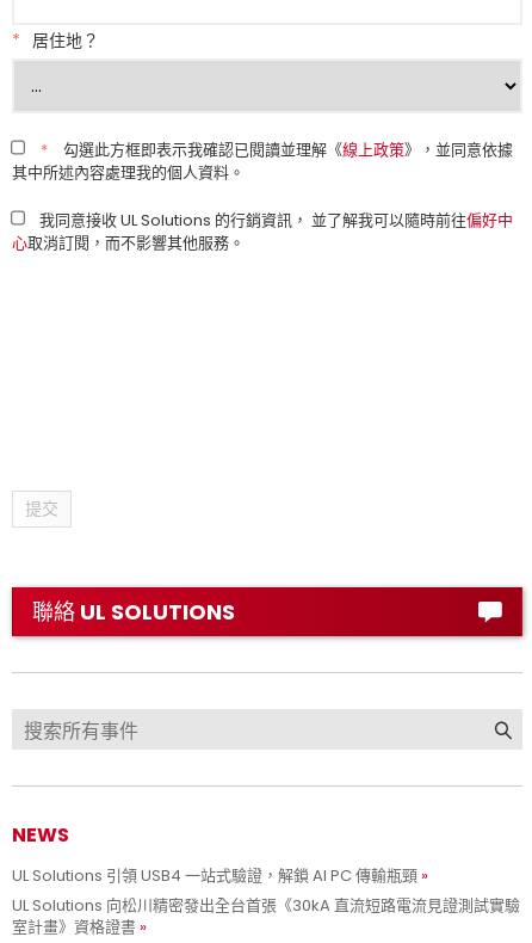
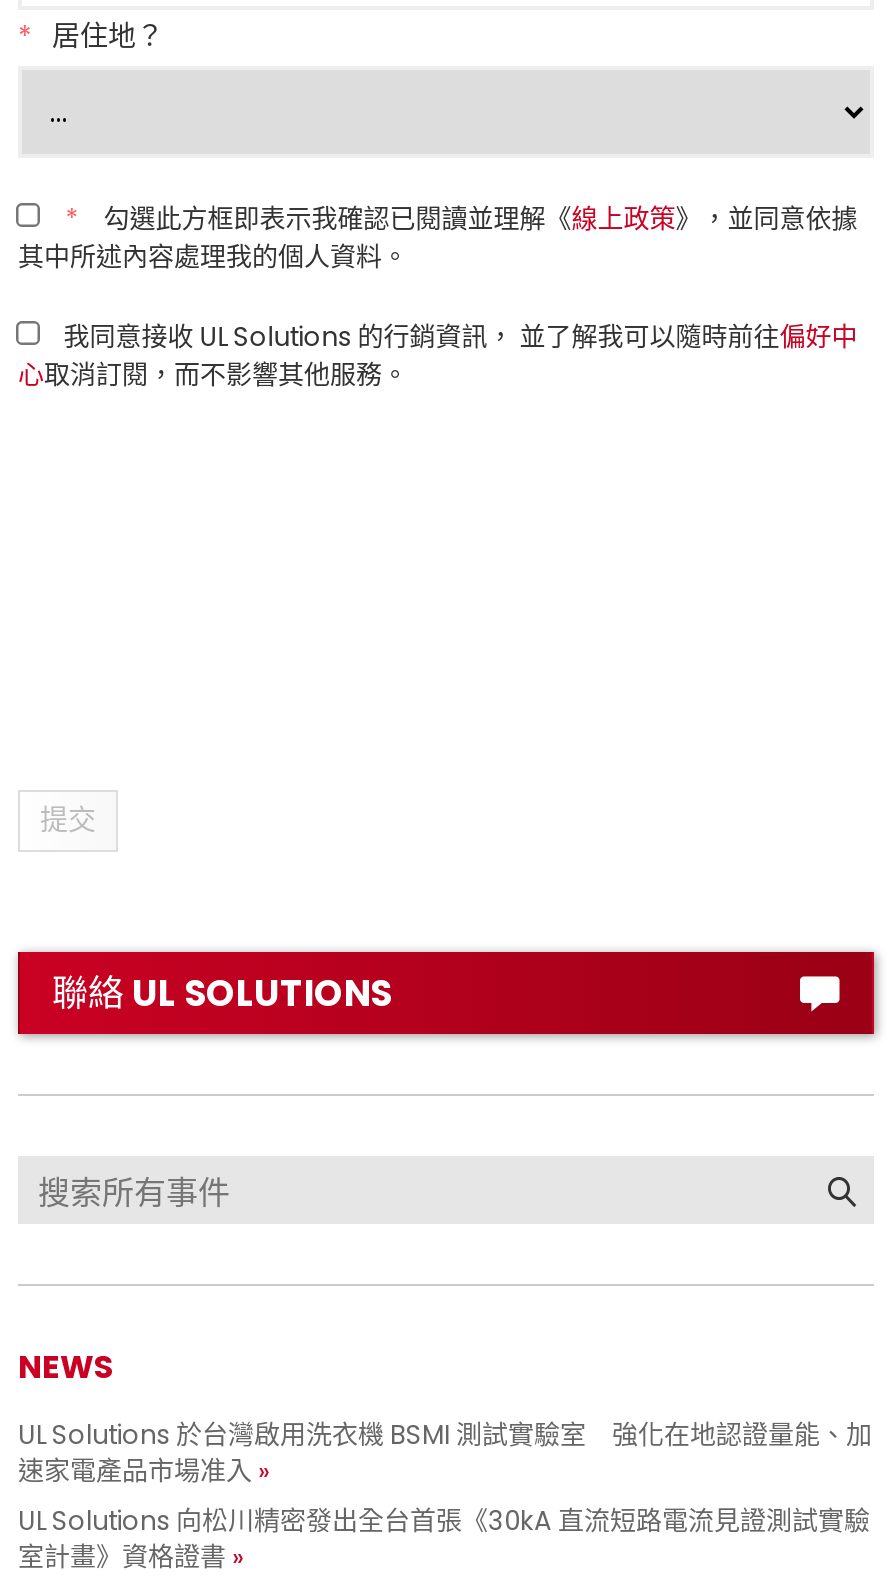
- UL Solutions 引領 USB4 一站式驗證，解鎖 AI PC 傳輸瓶頸
+ UL Solutions 於台灣啟用洗衣機 BSMI 測試實驗室 強化在地認證量能、加
+ 速家電產品市場准入
